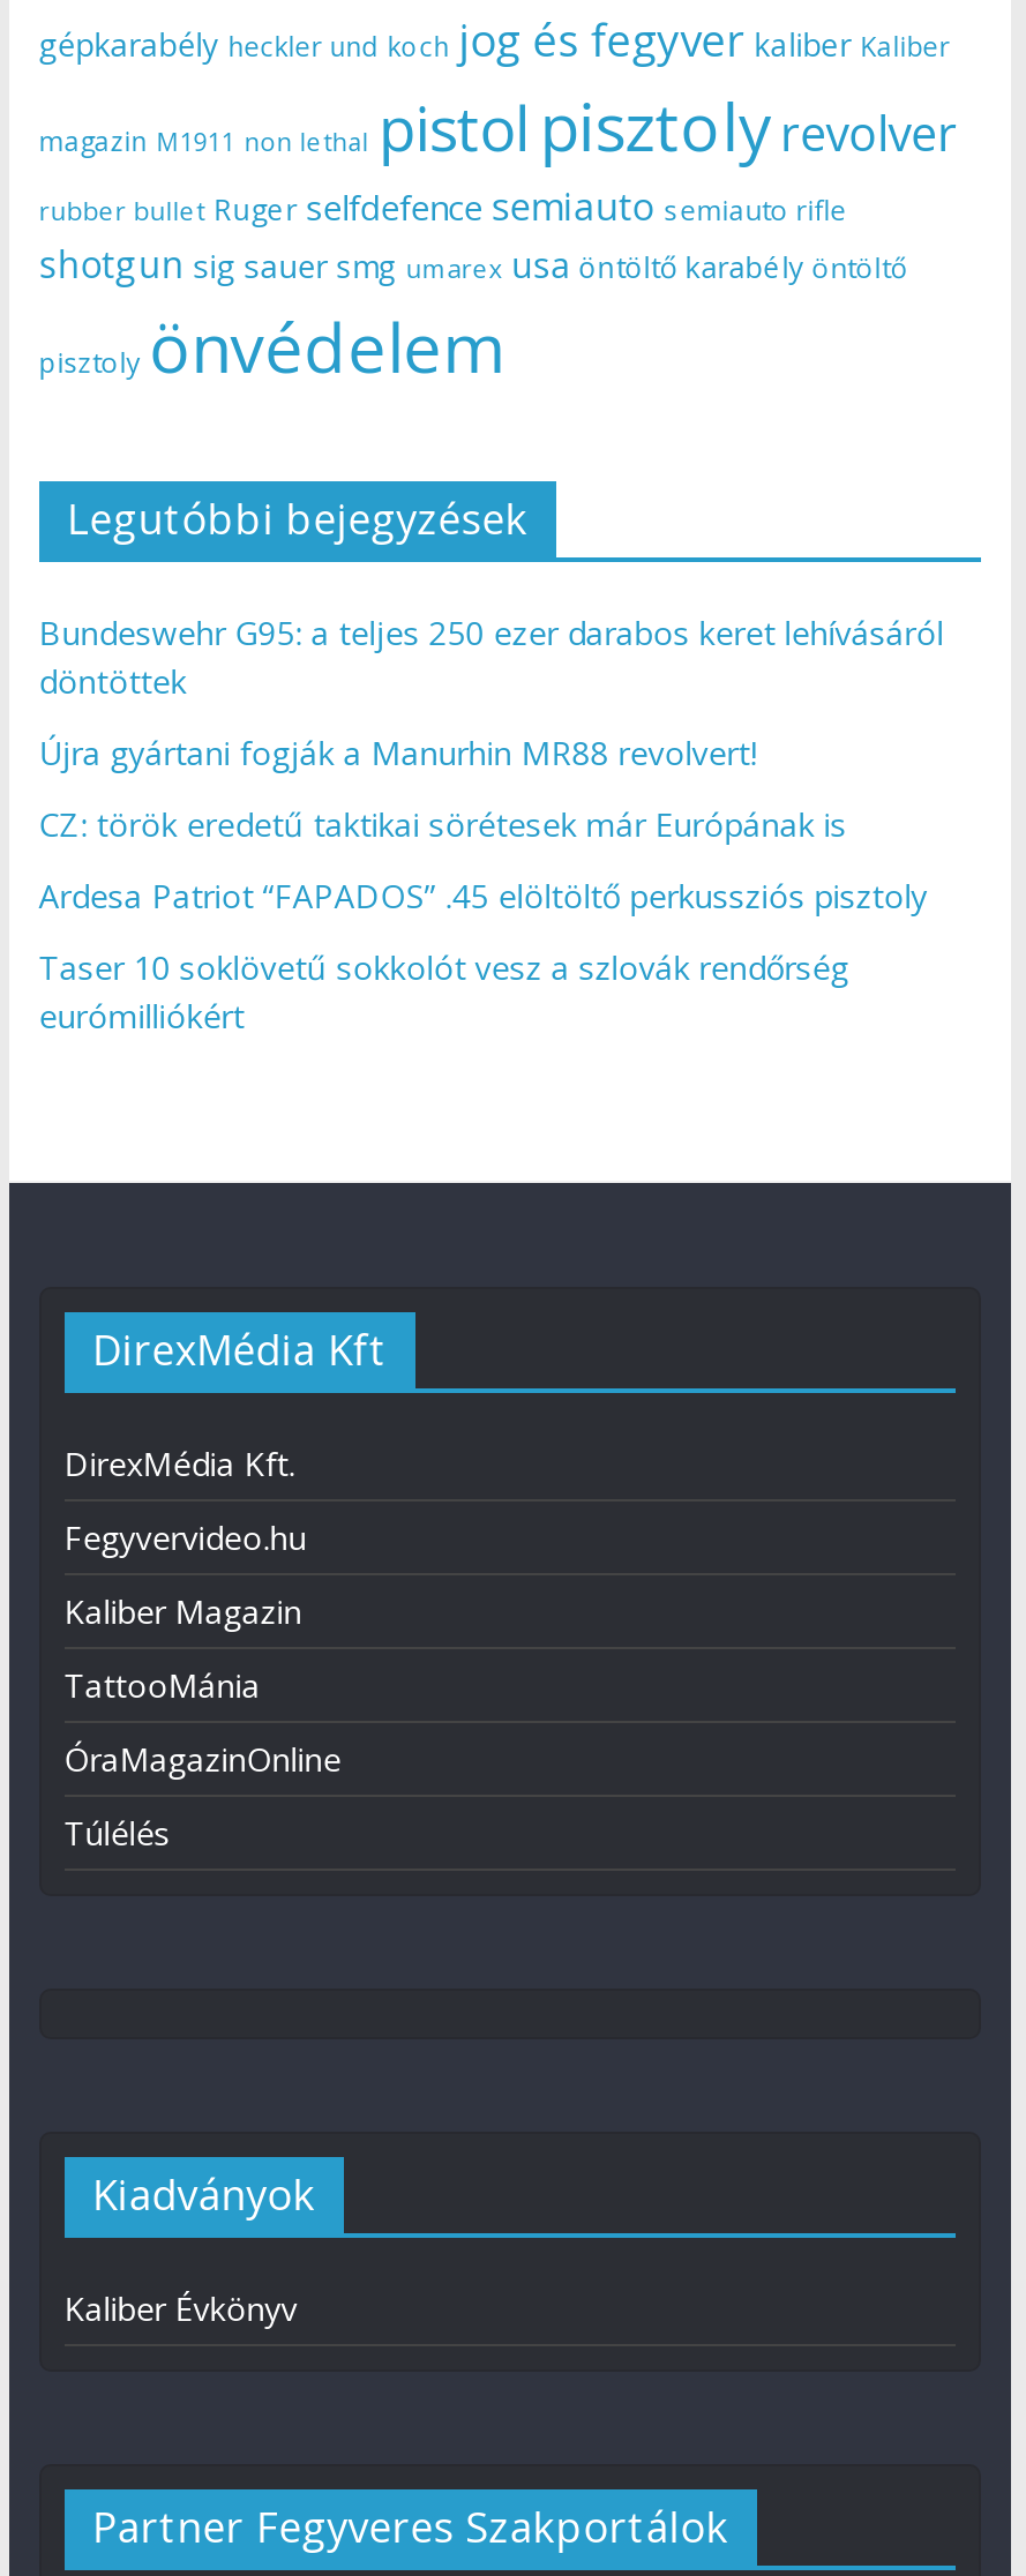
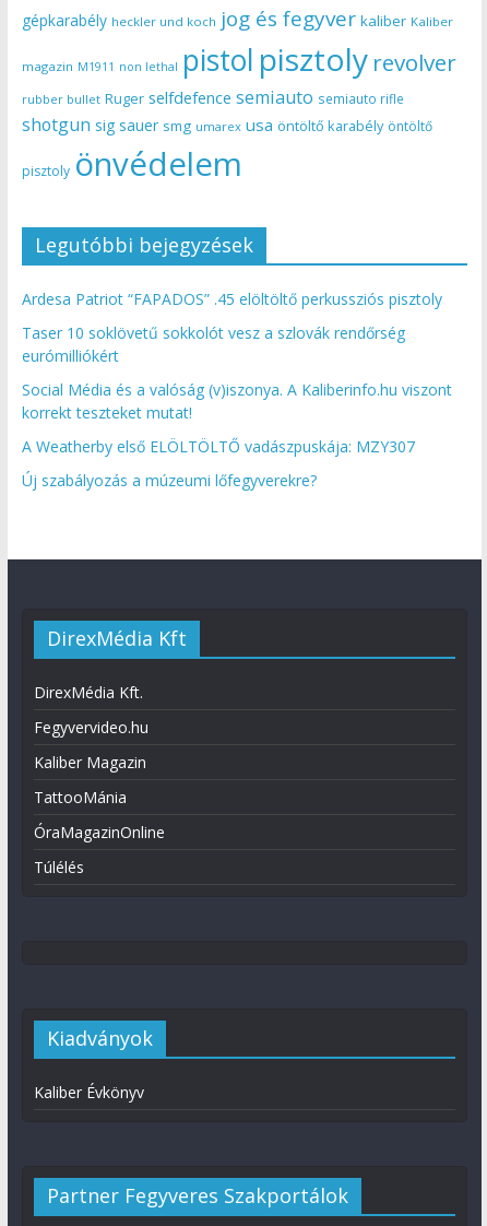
- Bundeswehr G95: a teljes 250 ezer darabos keret lehívásáról
- döntöttek
- Újra gyártani fogják a Manurhin MR88 revolvert!
- CZ: török eredetű taktikai sörétesek már Európának is

moved up: Ardesa Patriot “FAPADOS” .45 elöltöltő perkussziós pisztoly | Taser 10 soklövetű sokkolót vesz a szlovák rendőrség | eurómilliókért

+ Social Média és a valóság (v)iszonya. A Kaliberinfo.hu viszont
+ korrekt teszteket mutat!
+ A Weatherby első ELÖLTÖLTŐ vadászpuskája: MZY307
+ Új szabályozás a múzeumi lőfegyverekre?
